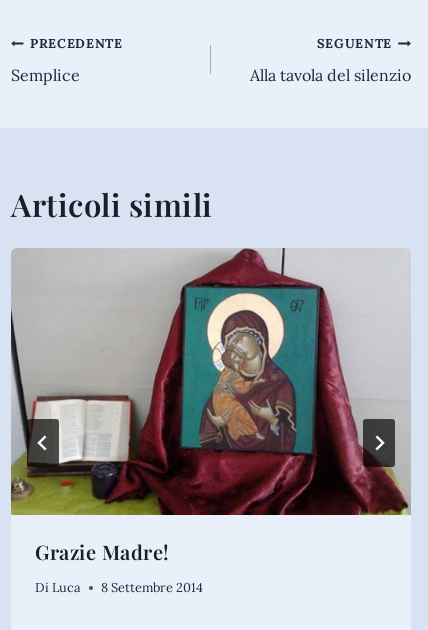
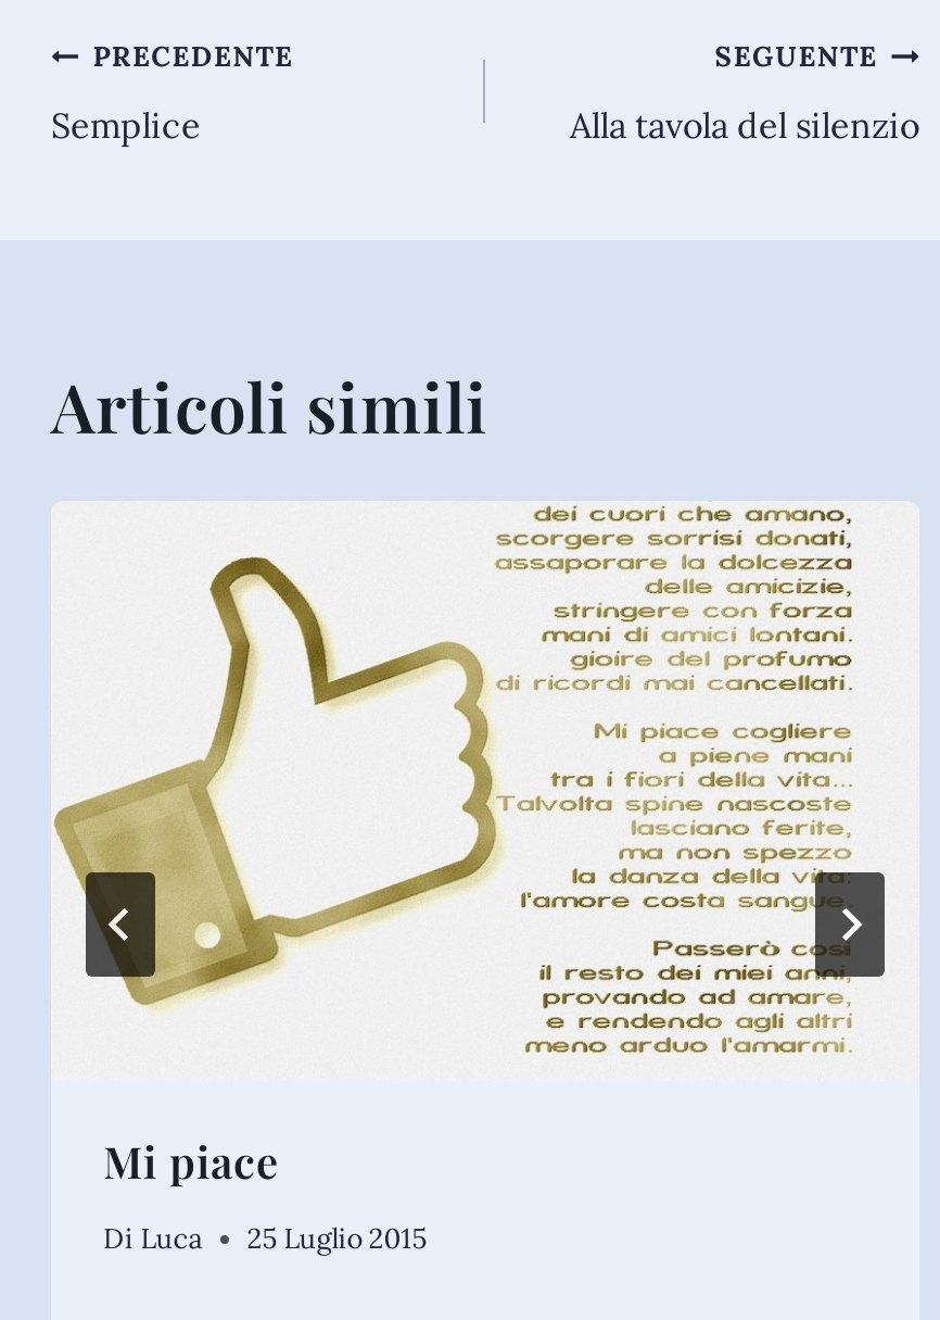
- [image]
- Grazie Madre!
+ [image]
+ Mi piace

- Di Luca 8 Settembre 2014
+ Di Luca 25 Luglio 2015
